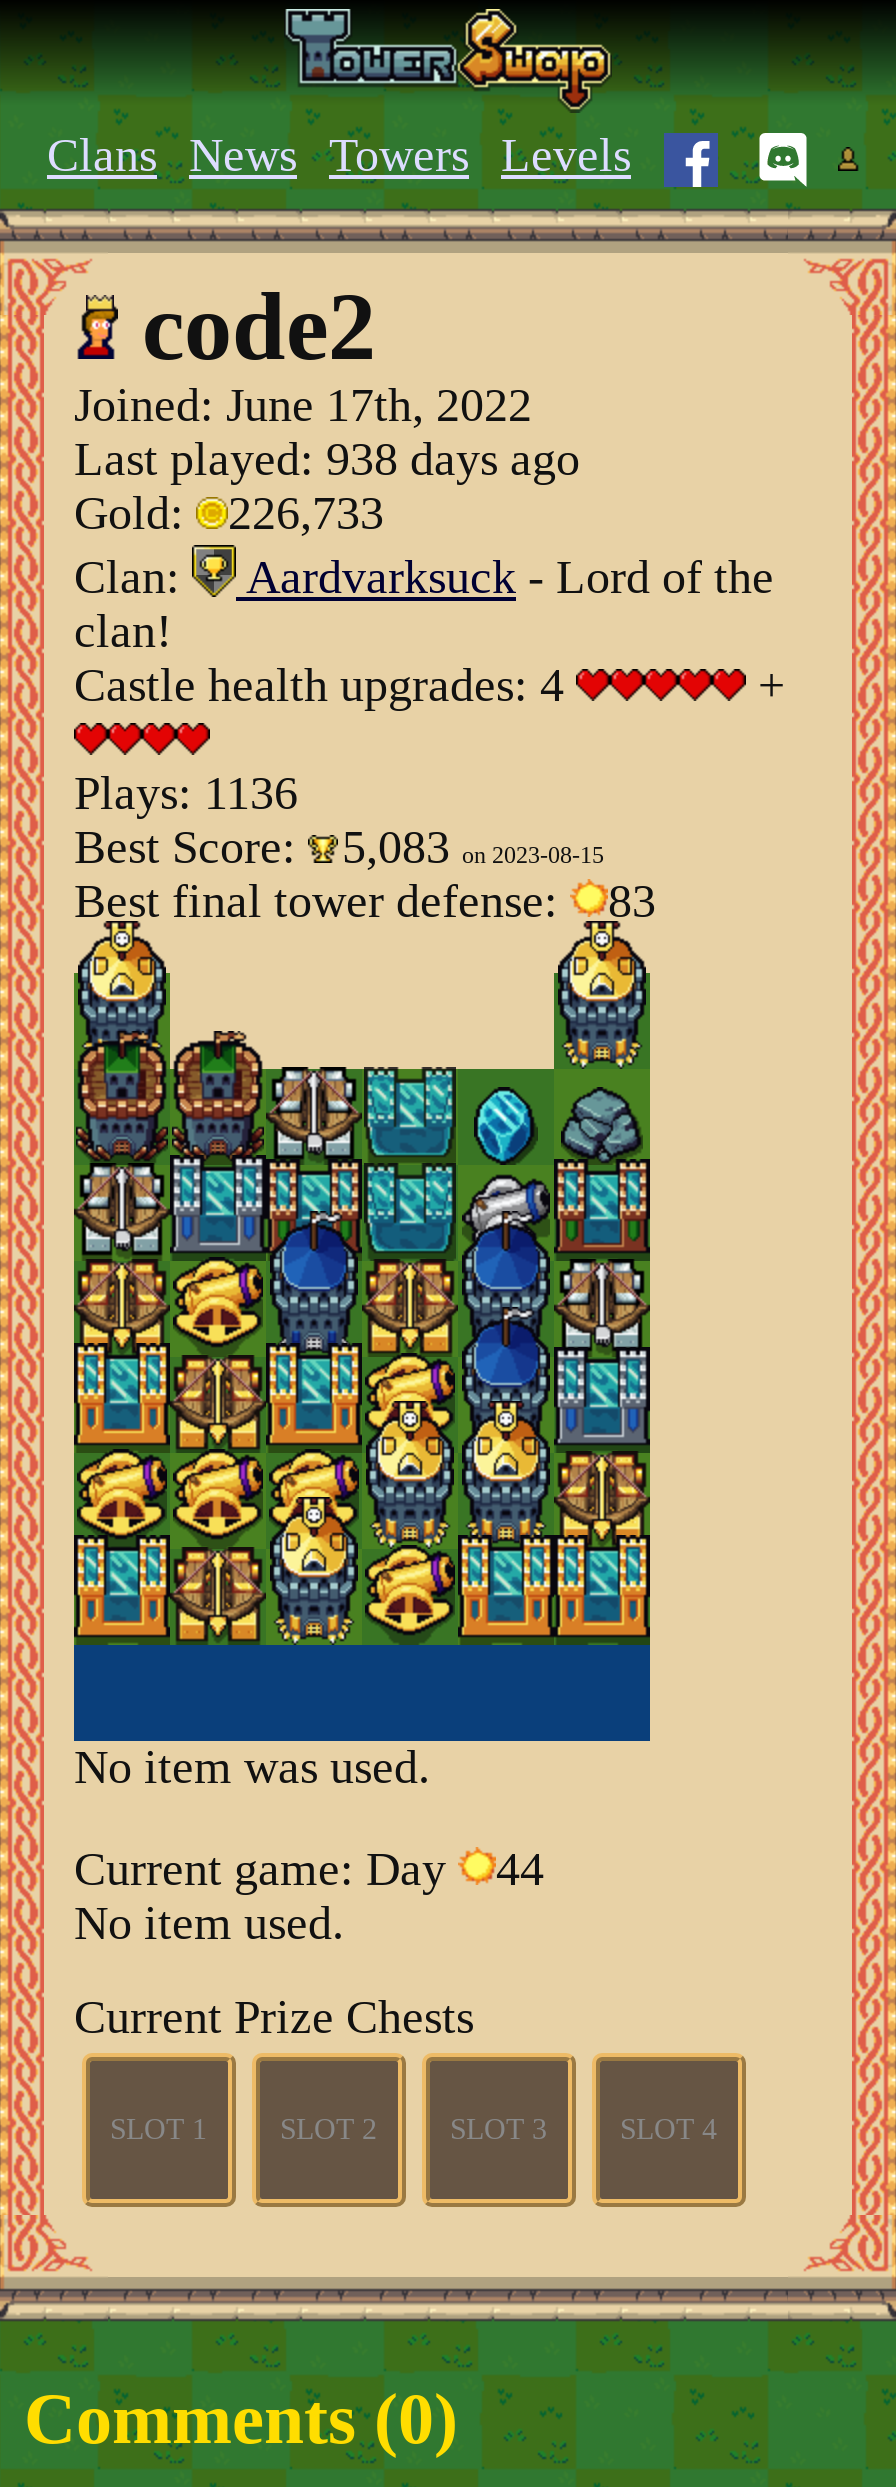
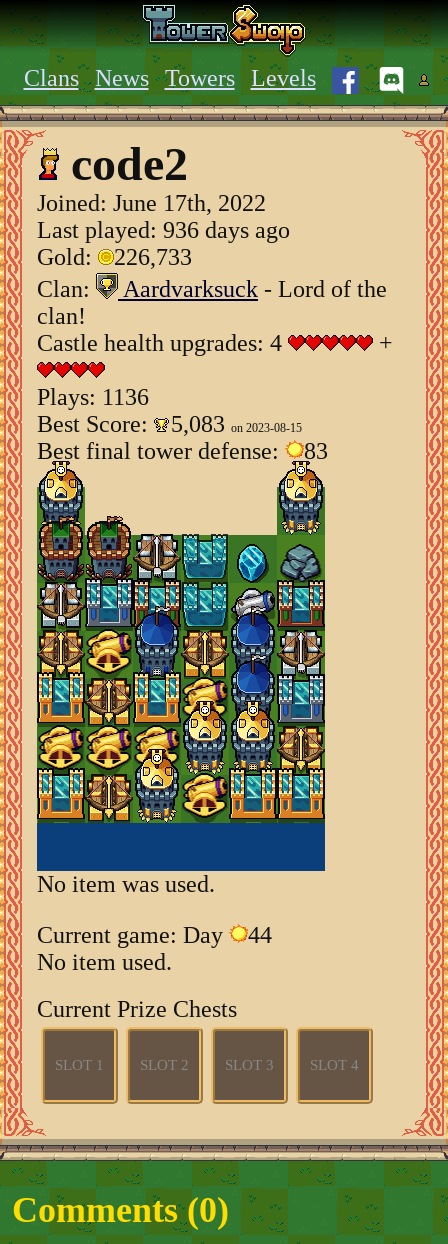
- Last played: 938 days ago
+ Last played: 936 days ago
